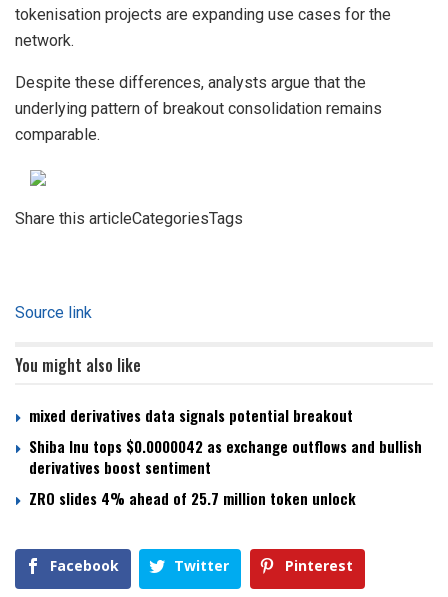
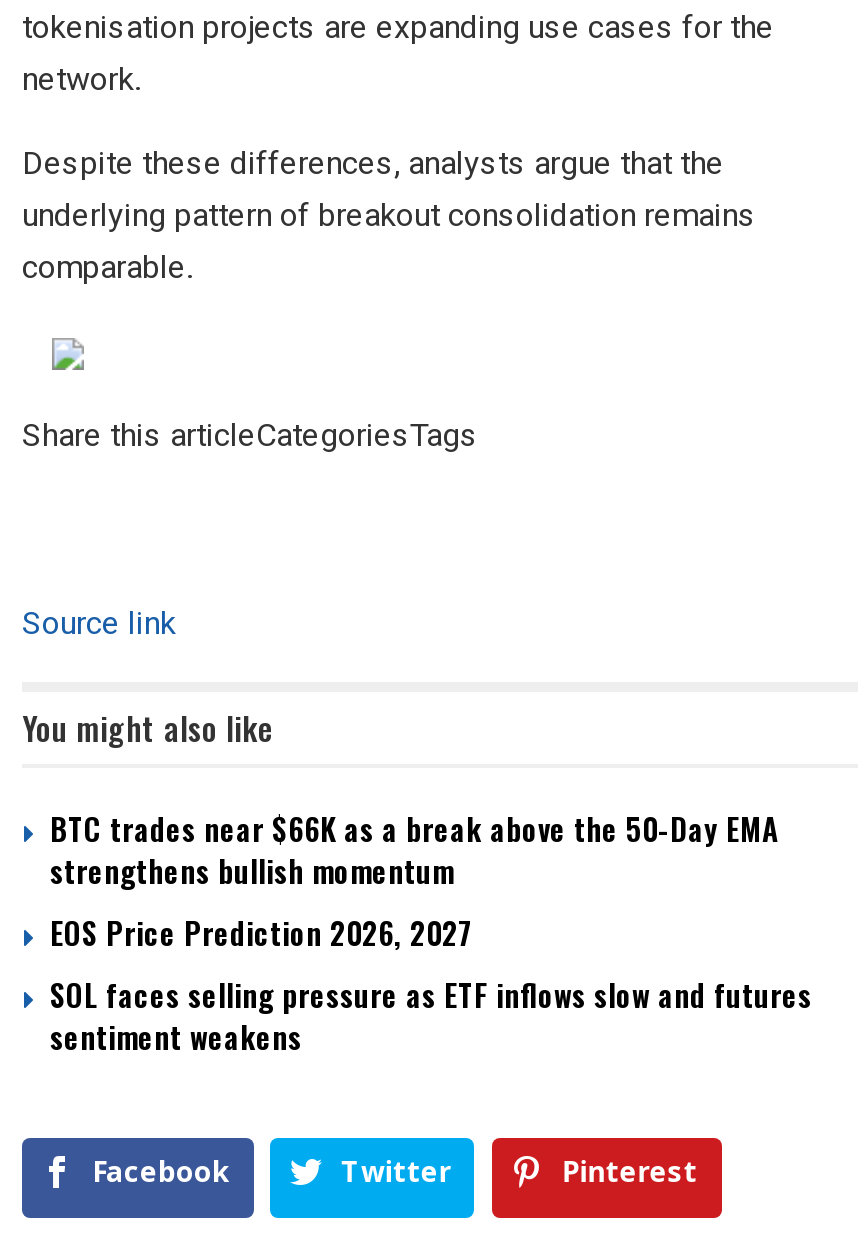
- mixed derivatives data signals potential breakout
- Shiba Inu tops $0.0000042 as exchange outflows and bullish
- derivatives boost sentiment
- ZRO slides 4% ahead of 25.7 million token unlock
+ BTC trades near $66K as a break above the 50-Day EMA
+ strengthens bullish momentum
+ EOS Price Prediction 2026, 2027
+ SOL faces selling pressure as ETF inflows slow and futures
+ sentiment weakens
